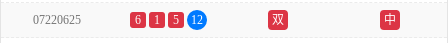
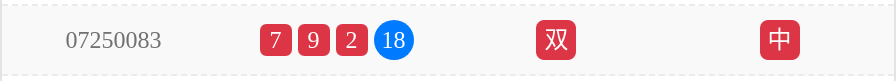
- 07220625
+ 07250083

- 6
+ 7

- 1
+ 9

- 5
+ 2

- 12
+ 18
